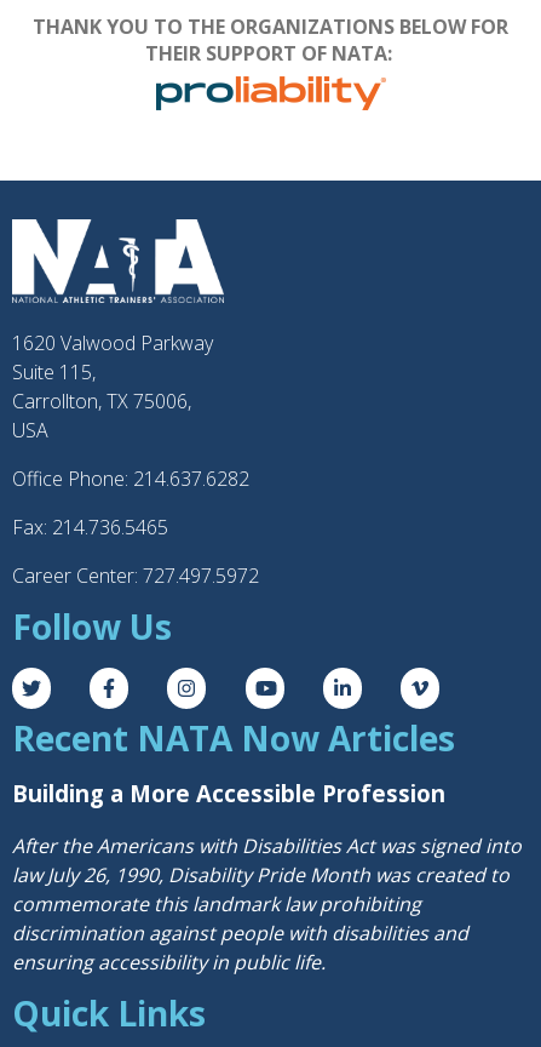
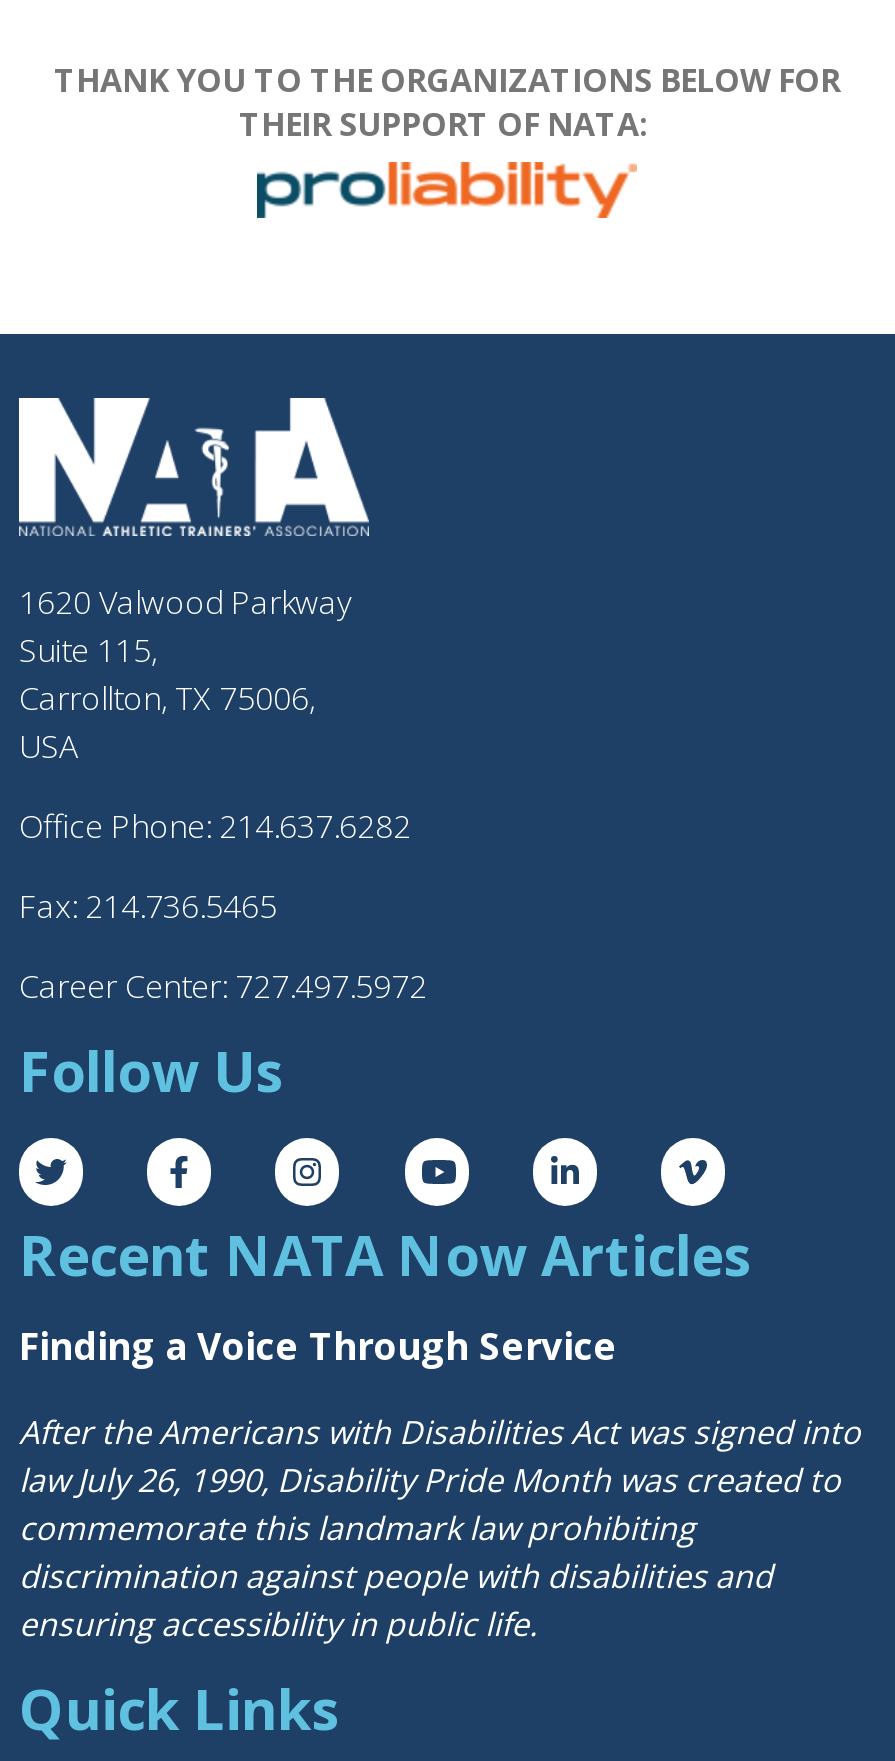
- Building a More Accessible Profession
+ Finding a Voice Through Service
